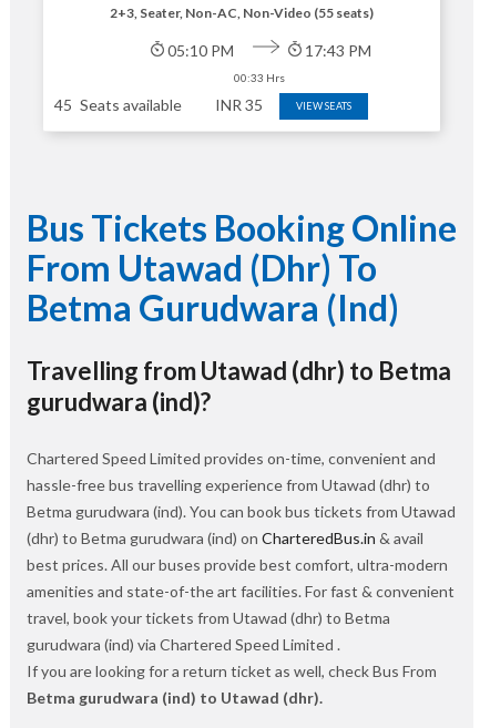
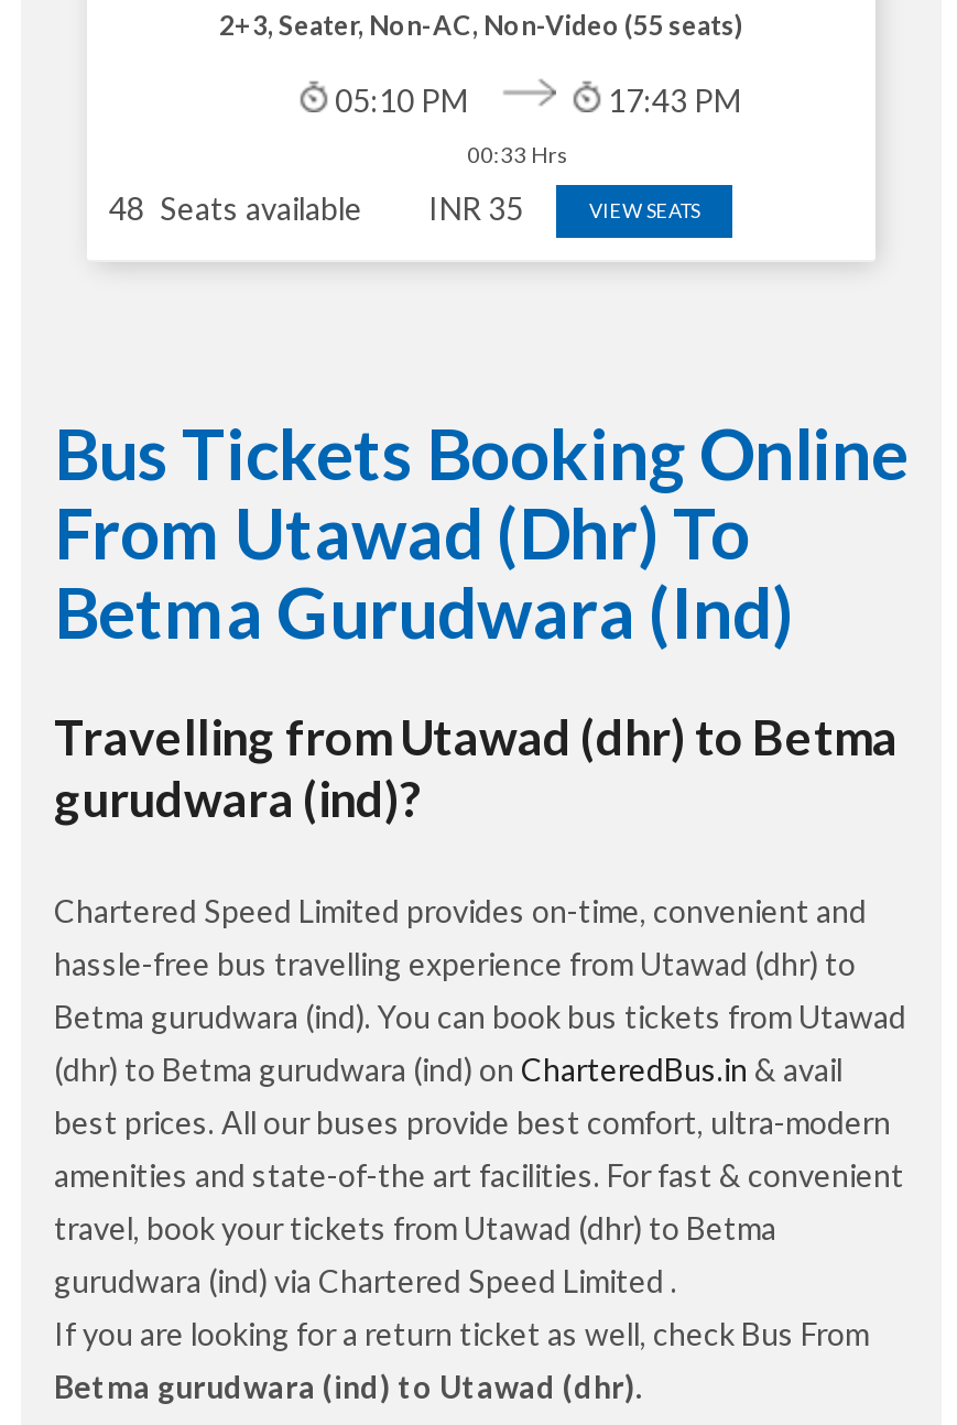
- 45 Seats available
+ 48 Seats available
